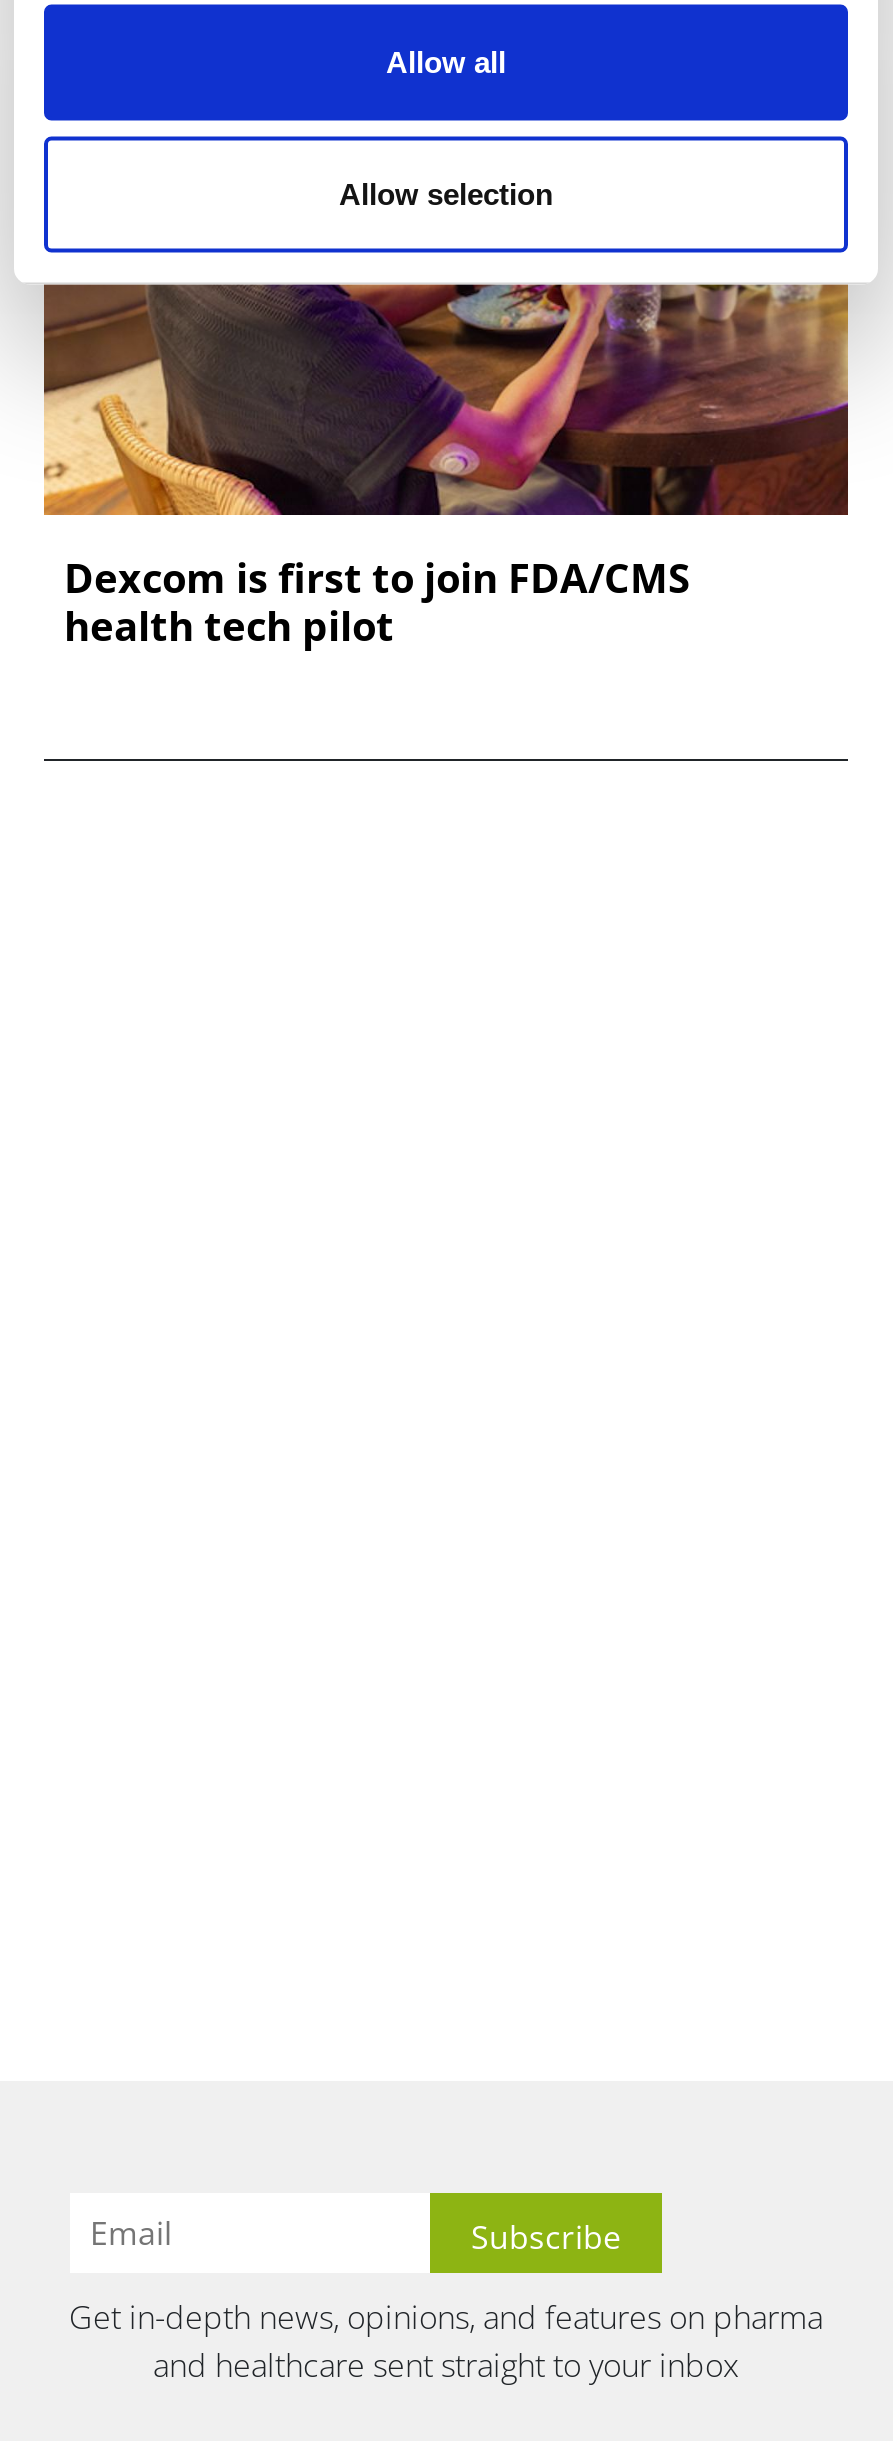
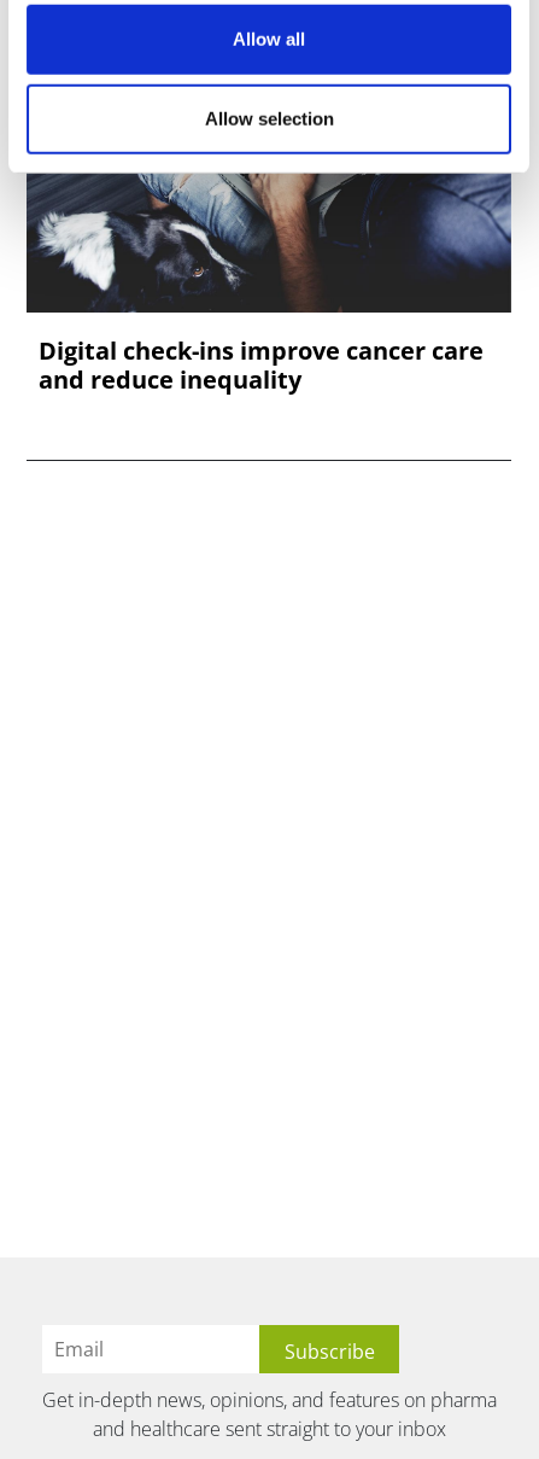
- [image]
- Dexcom is first to join FDA/CMS
- health tech pilot
+ [image]
+ Digital check-ins improve cancer care
+ and reduce inequality
